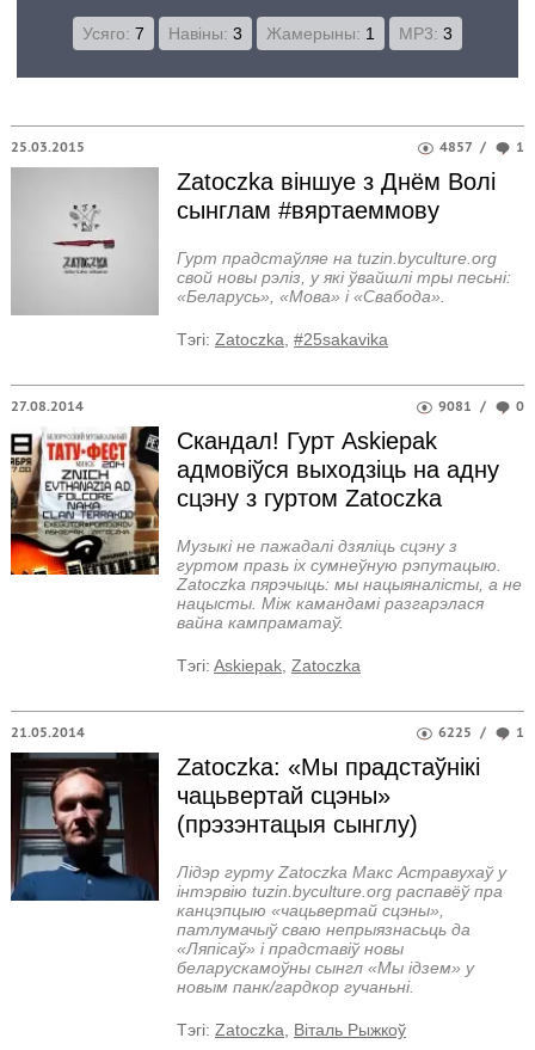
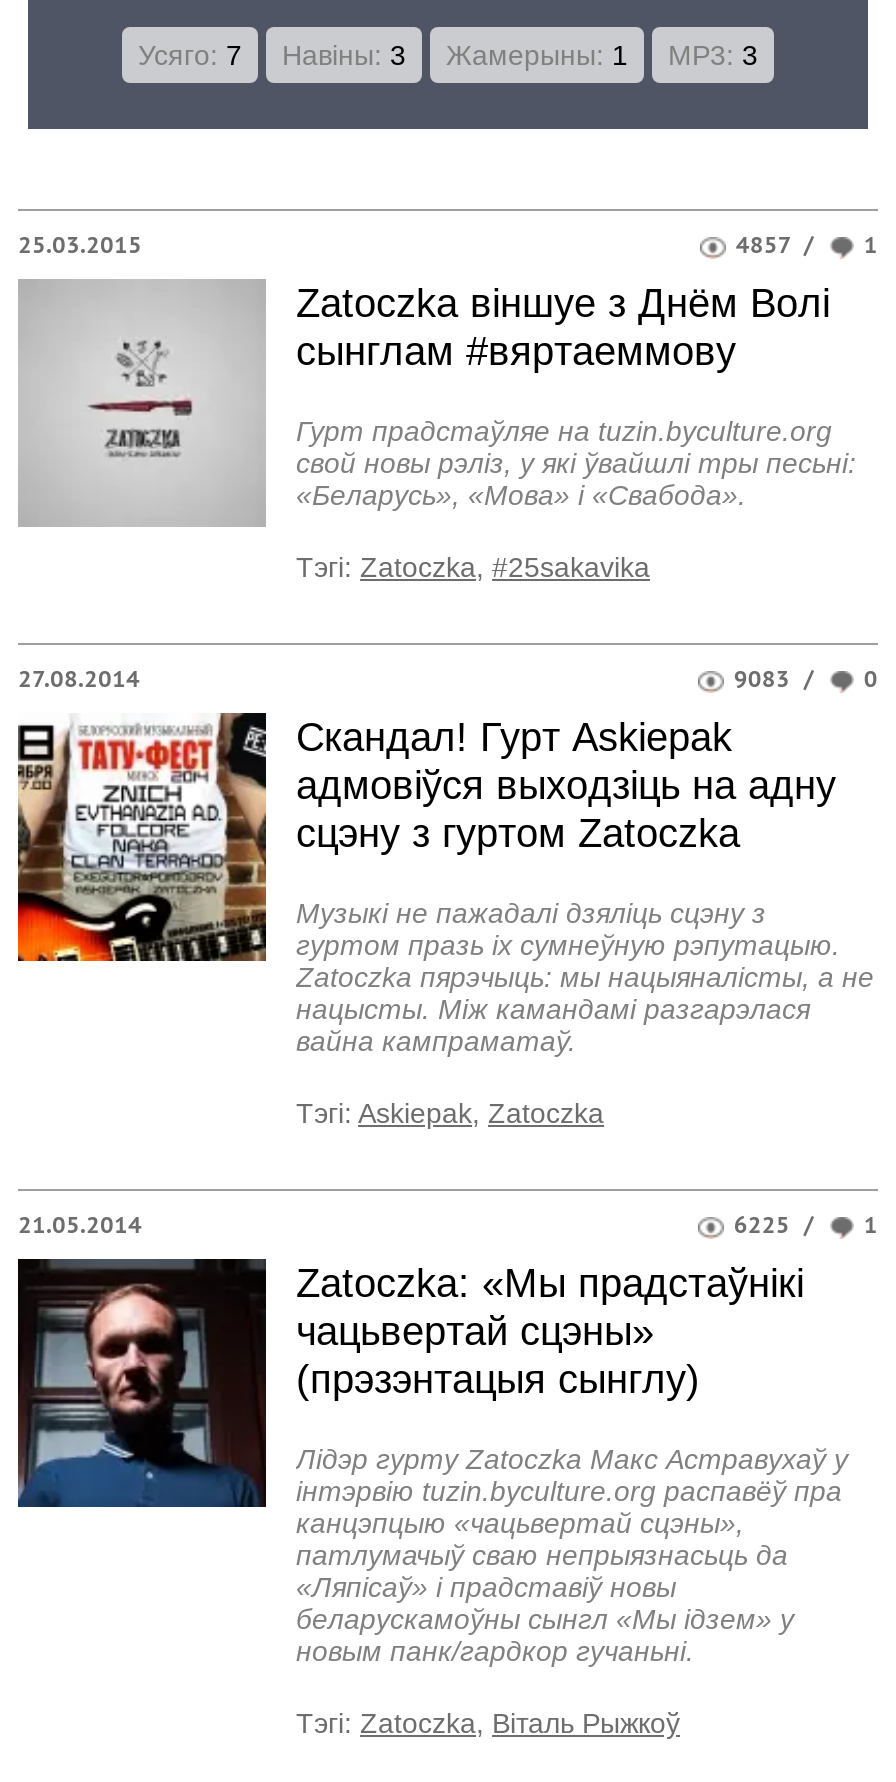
- 9081 / 0
+ 9083 / 0
